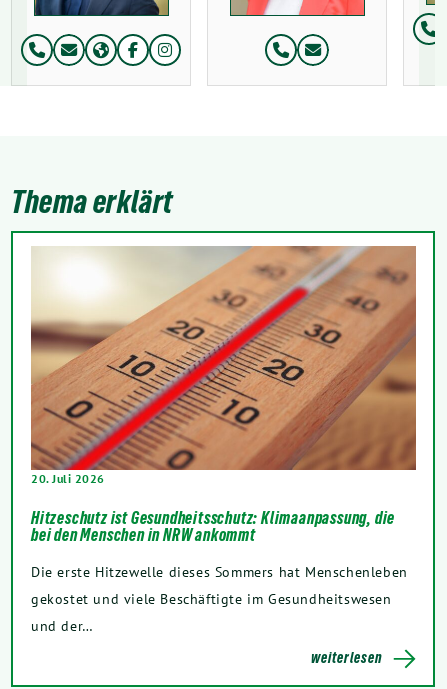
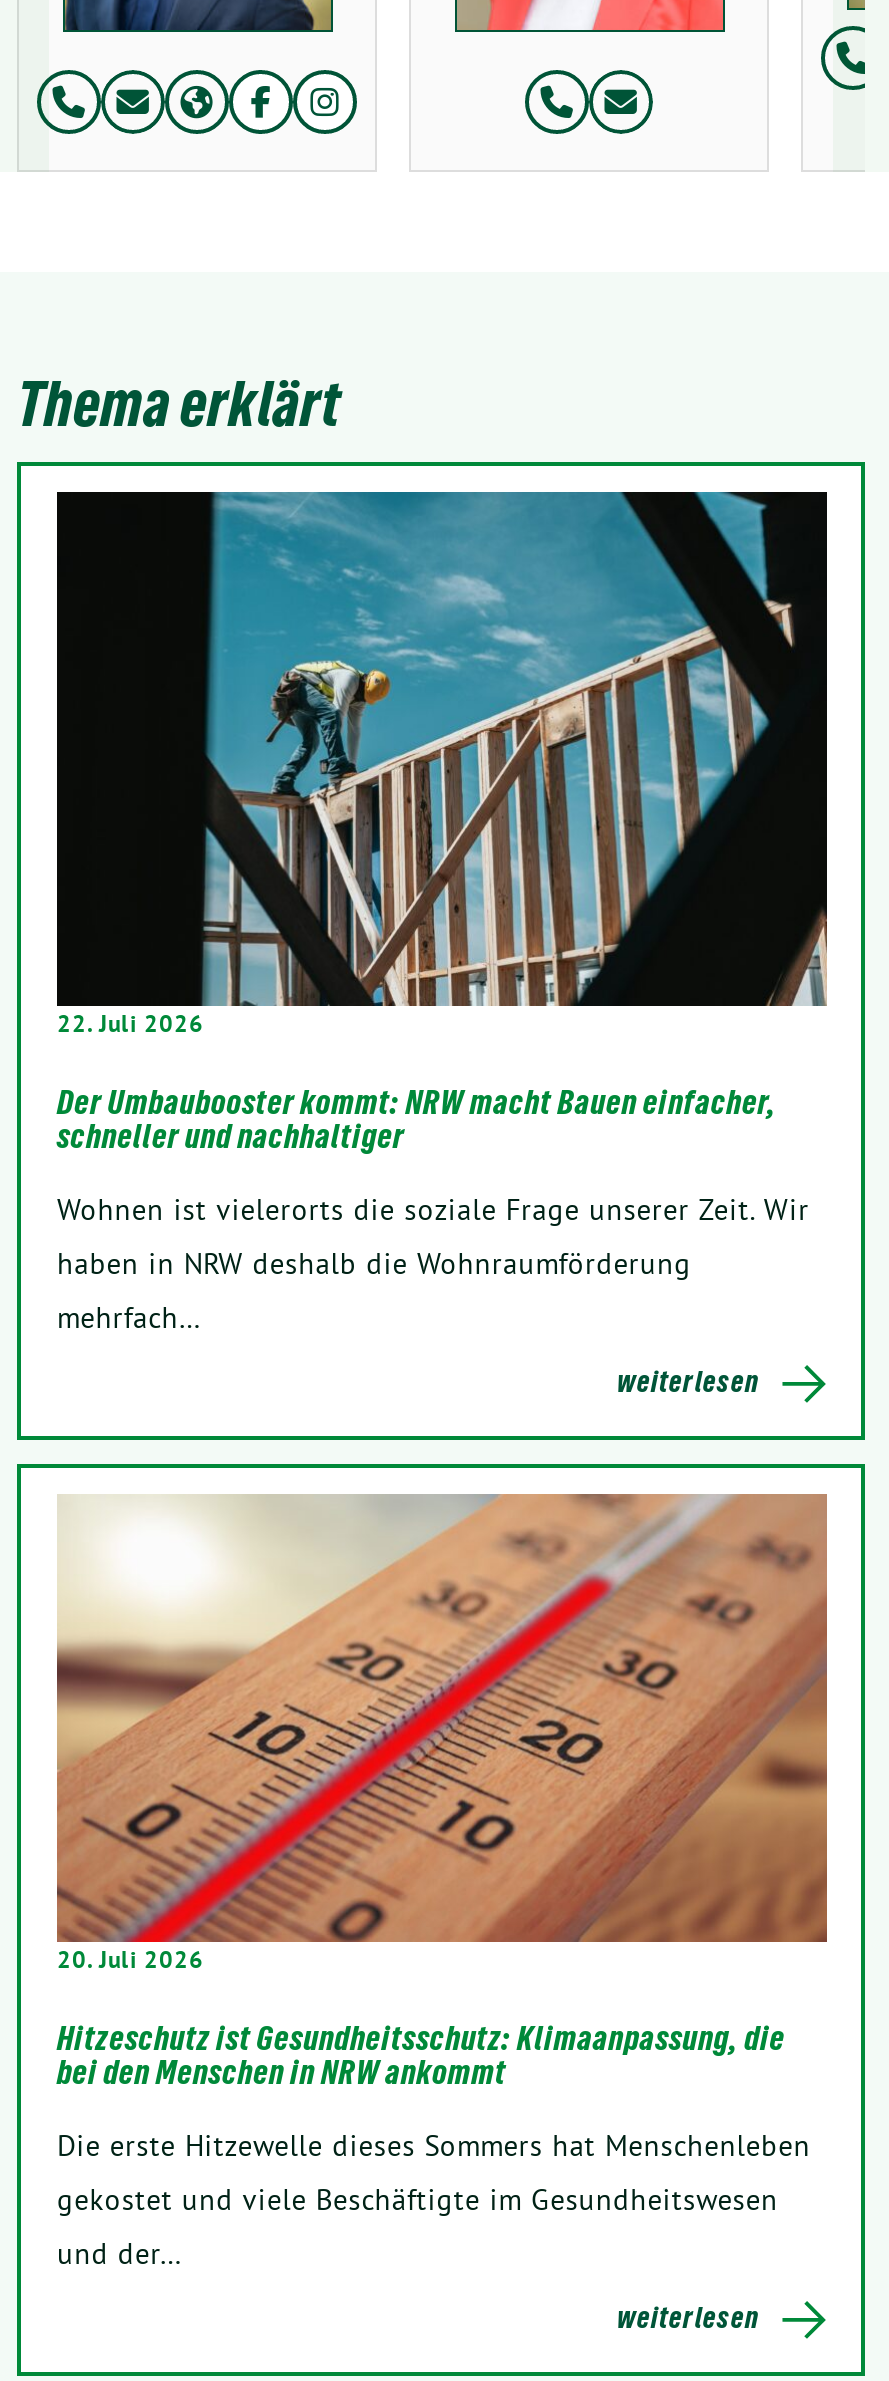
+ [image]
+ 22. Juli 2026
+ Der Umbaubooster kommt: NRW macht Bauen einfacher,
+ schneller und nachhaltiger
+ Wohnen ist vielerorts die soziale Frage unserer Zeit. Wir
+ haben in NRW deshalb die Wohnraumförderung
+ mehrfach…
+ weiterlesen
